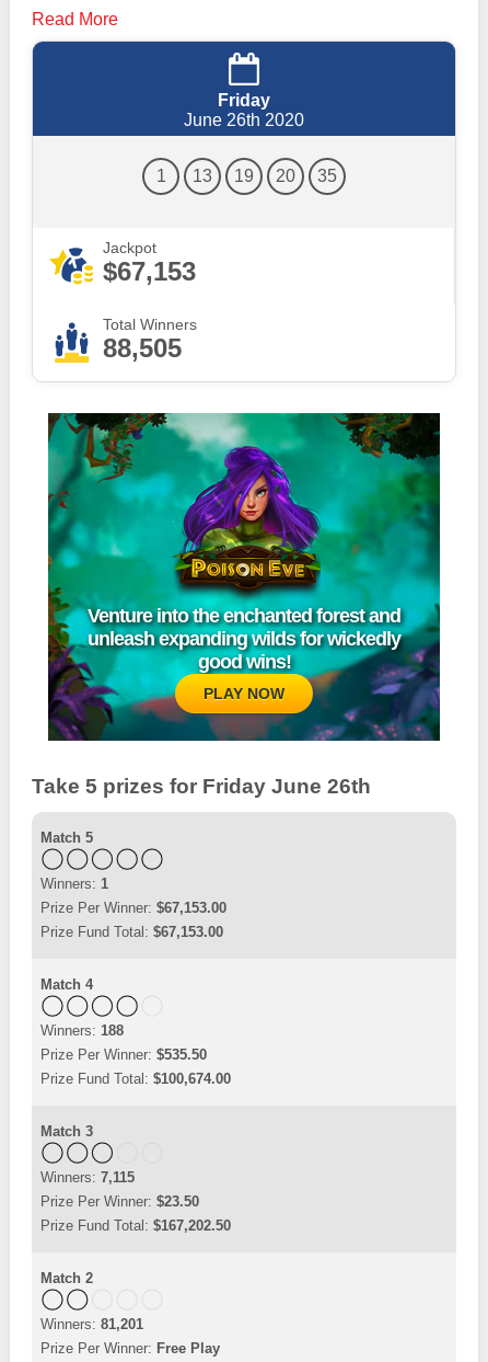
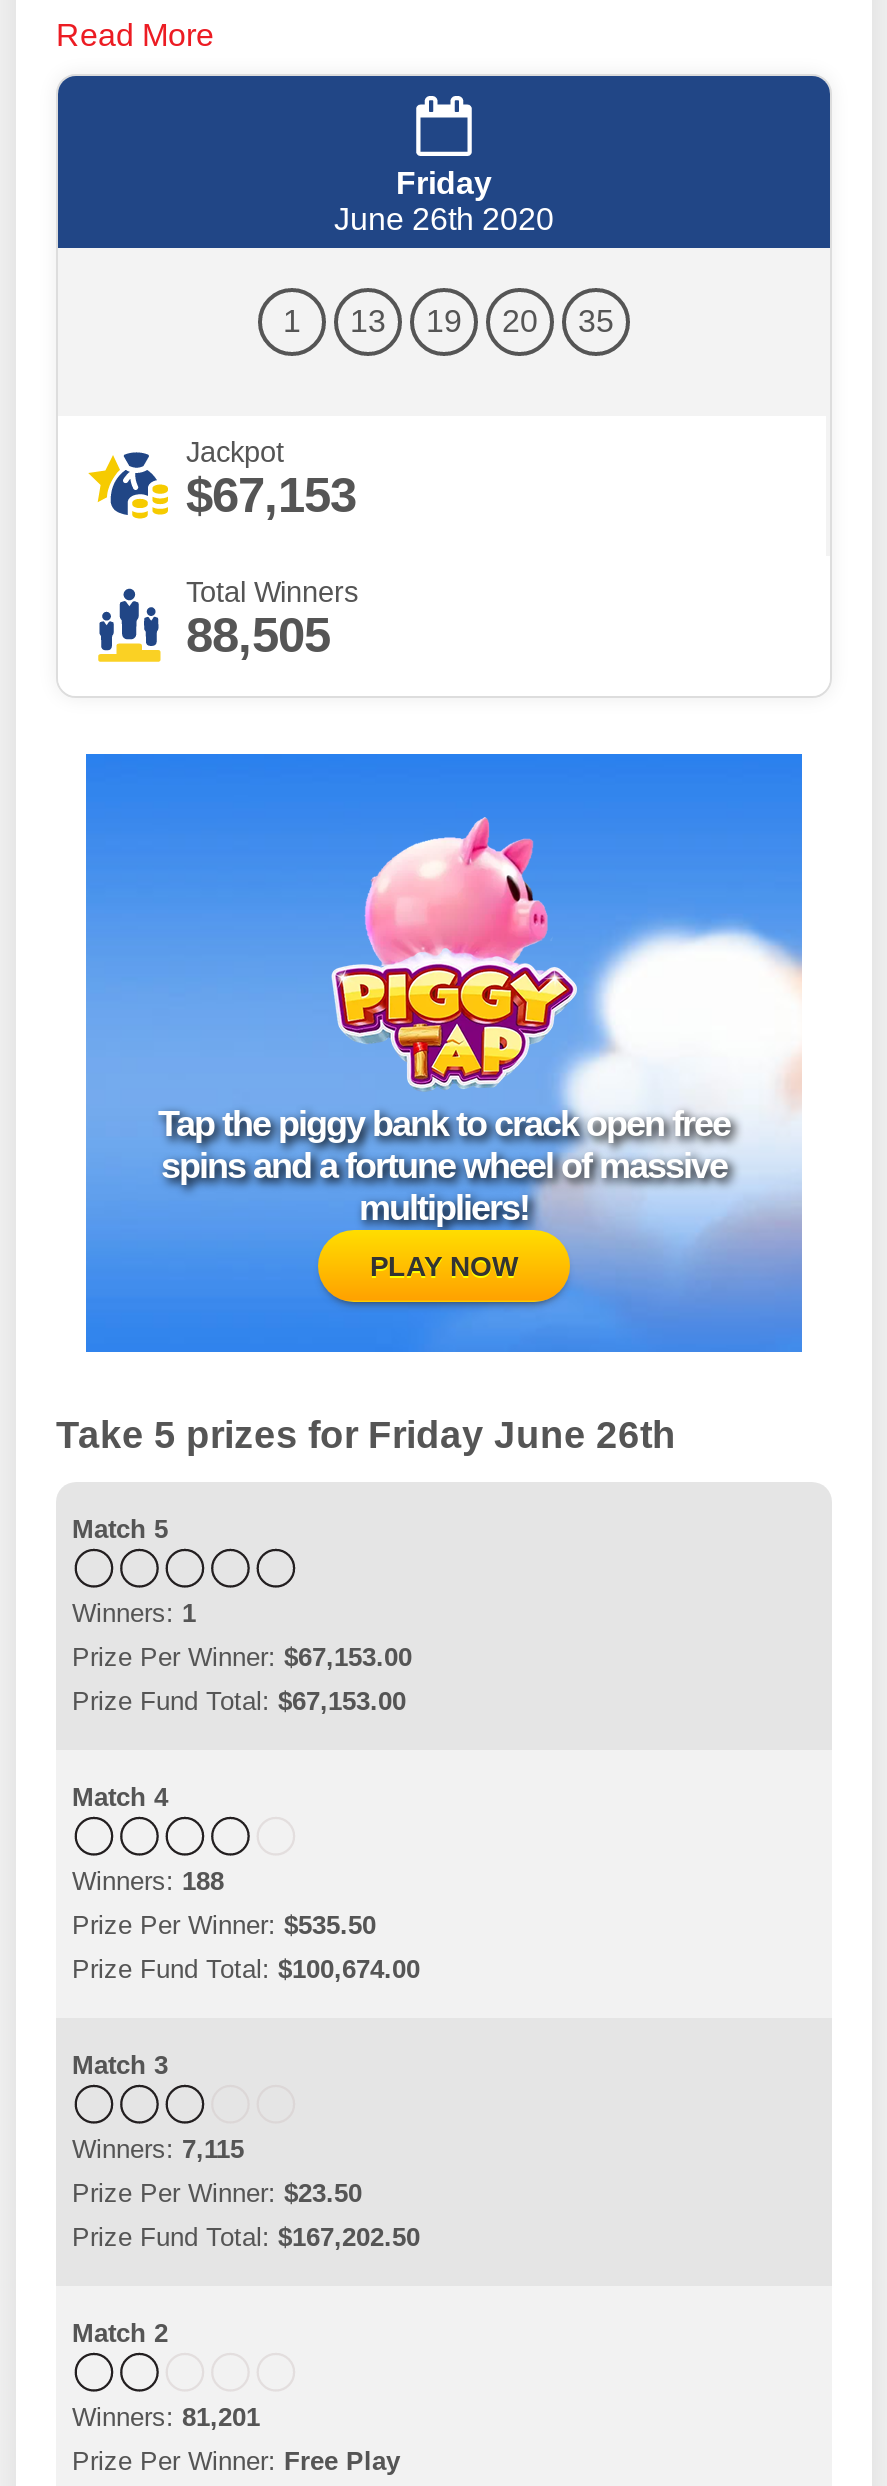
- [image]
- Venture into the enchanted forest and
- unleash expanding wilds for wickedly
- good wins!
+ [image]
+ Tap the piggy bank to crack open free
+ spins and a fortune wheel of massive
+ multipliers!
